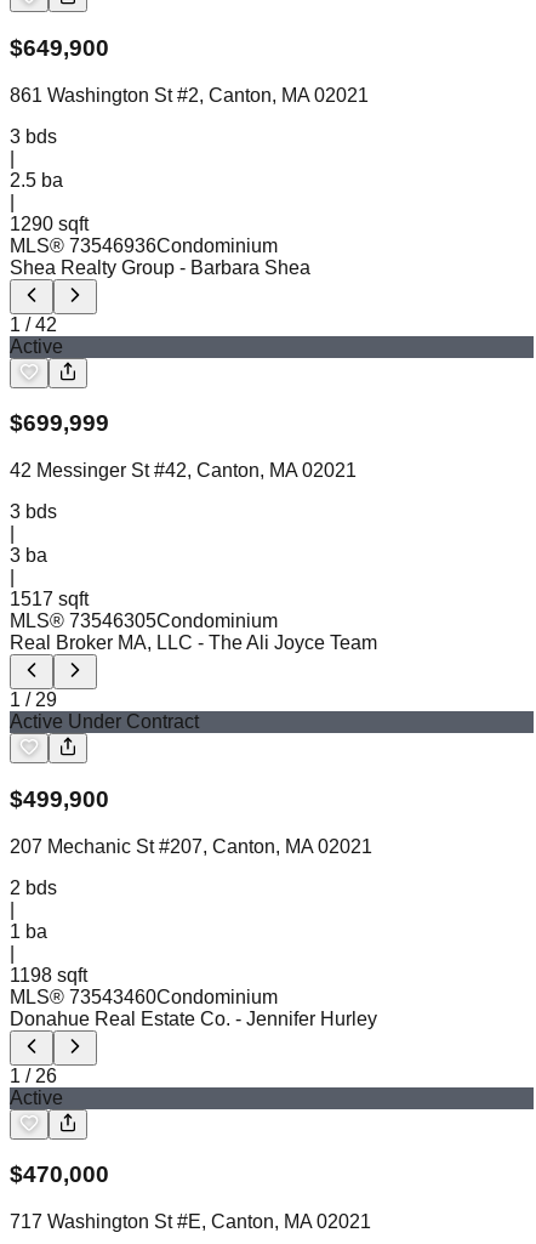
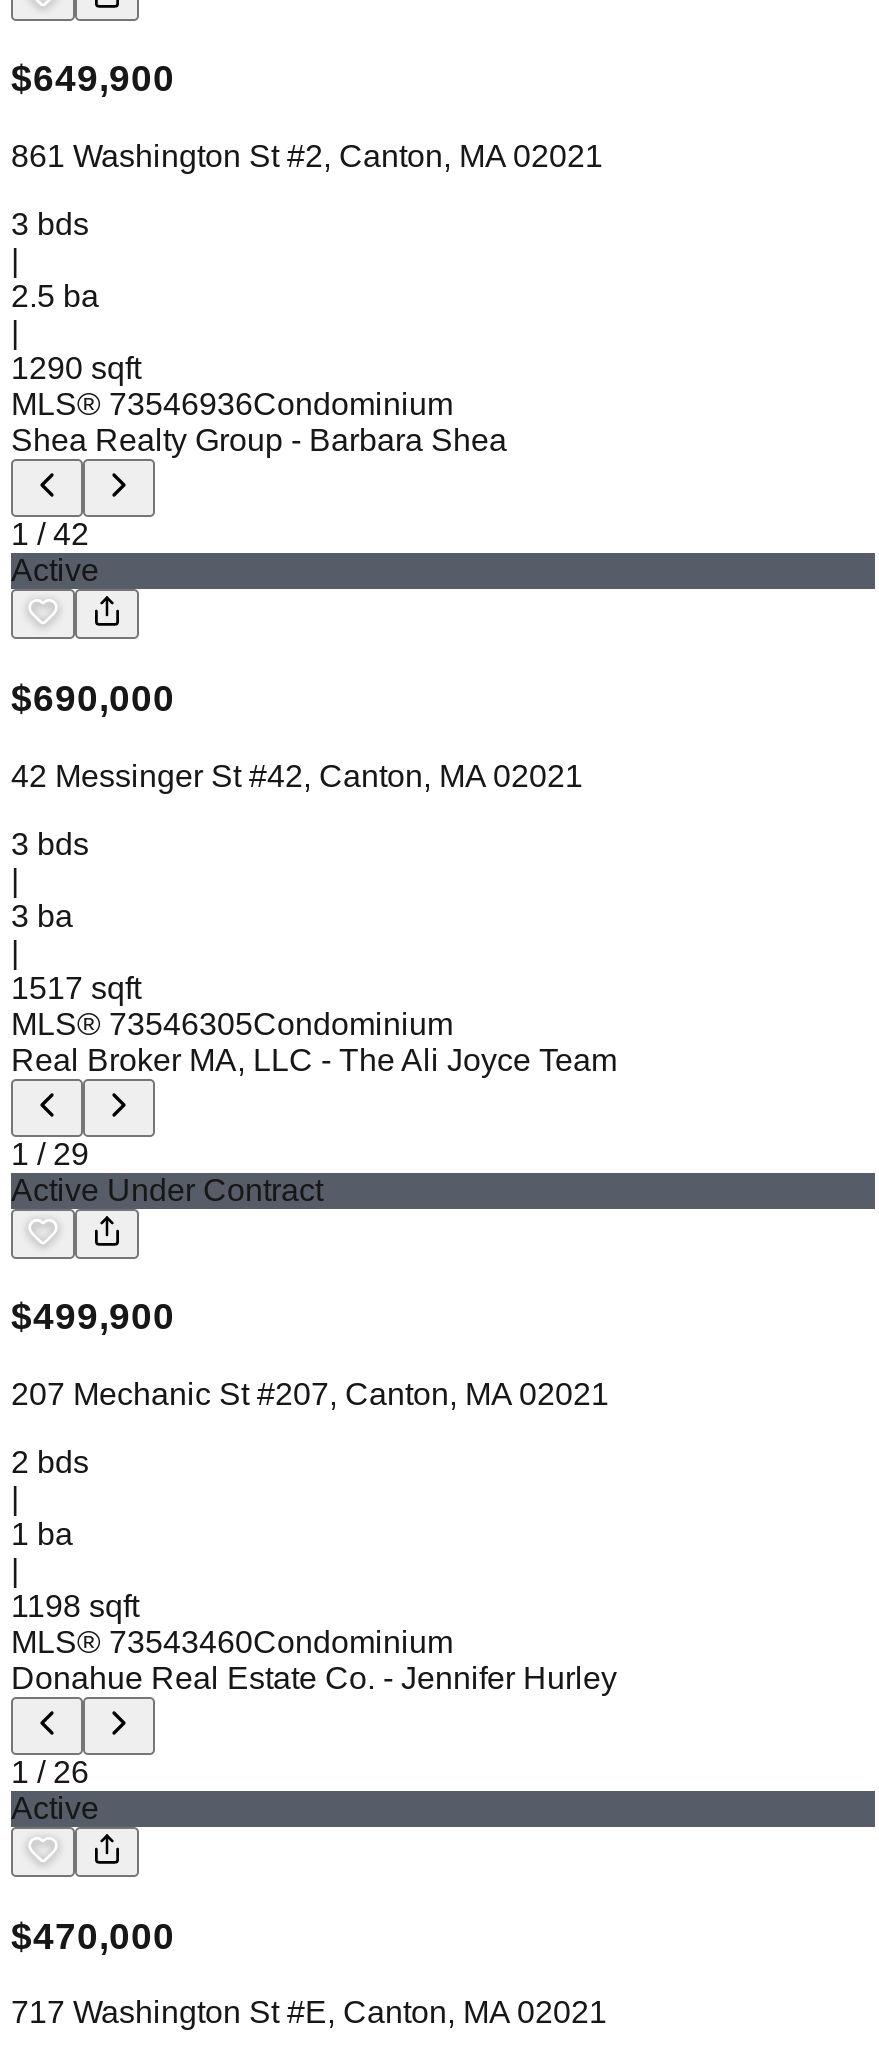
- $699,999
+ $690,000
